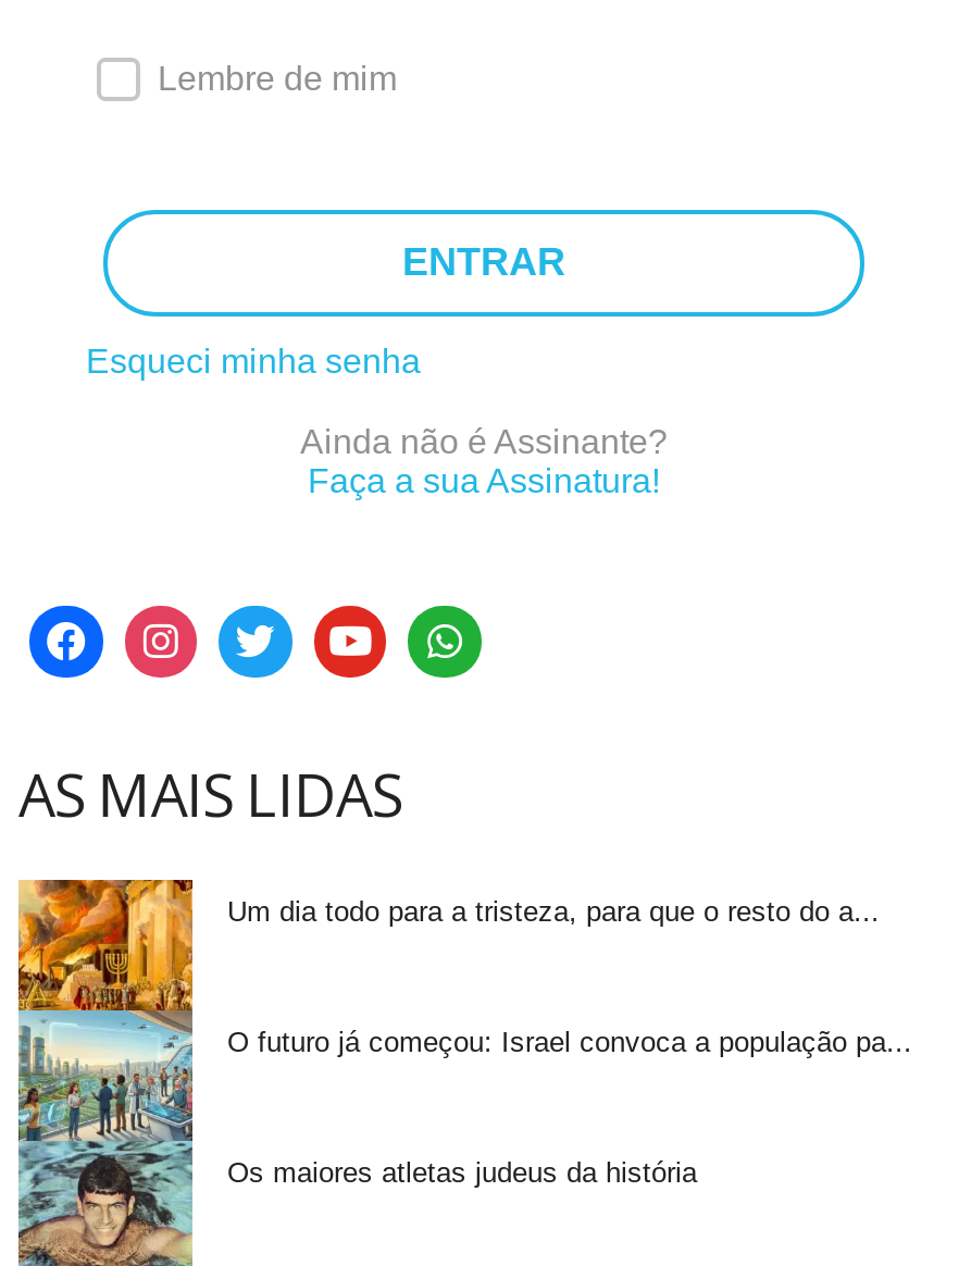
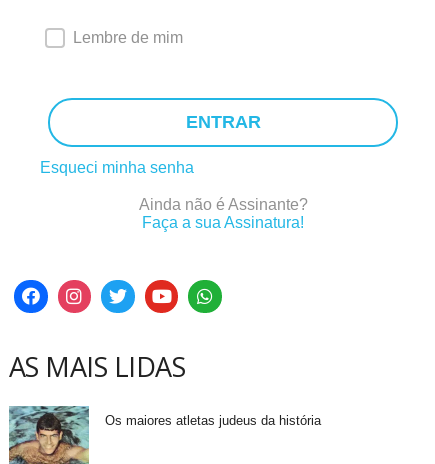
- [image]
- Um dia todo para a tristeza, para que o resto do a...

- O futuro já começou: Israel convoca a população pa...
